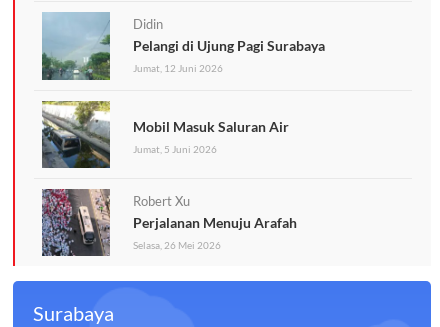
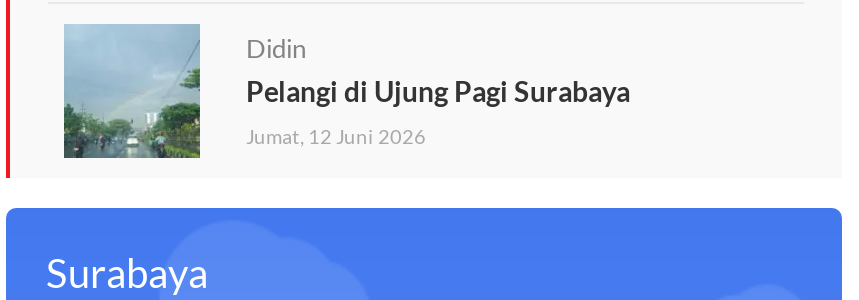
- [image]
- Mobil Masuk Saluran Air
- Jumat, 5 Juni 2026
- Robert Xu
- Perjalanan Menuju Arafah
- Selasa, 26 Mei 2026

- [image]
